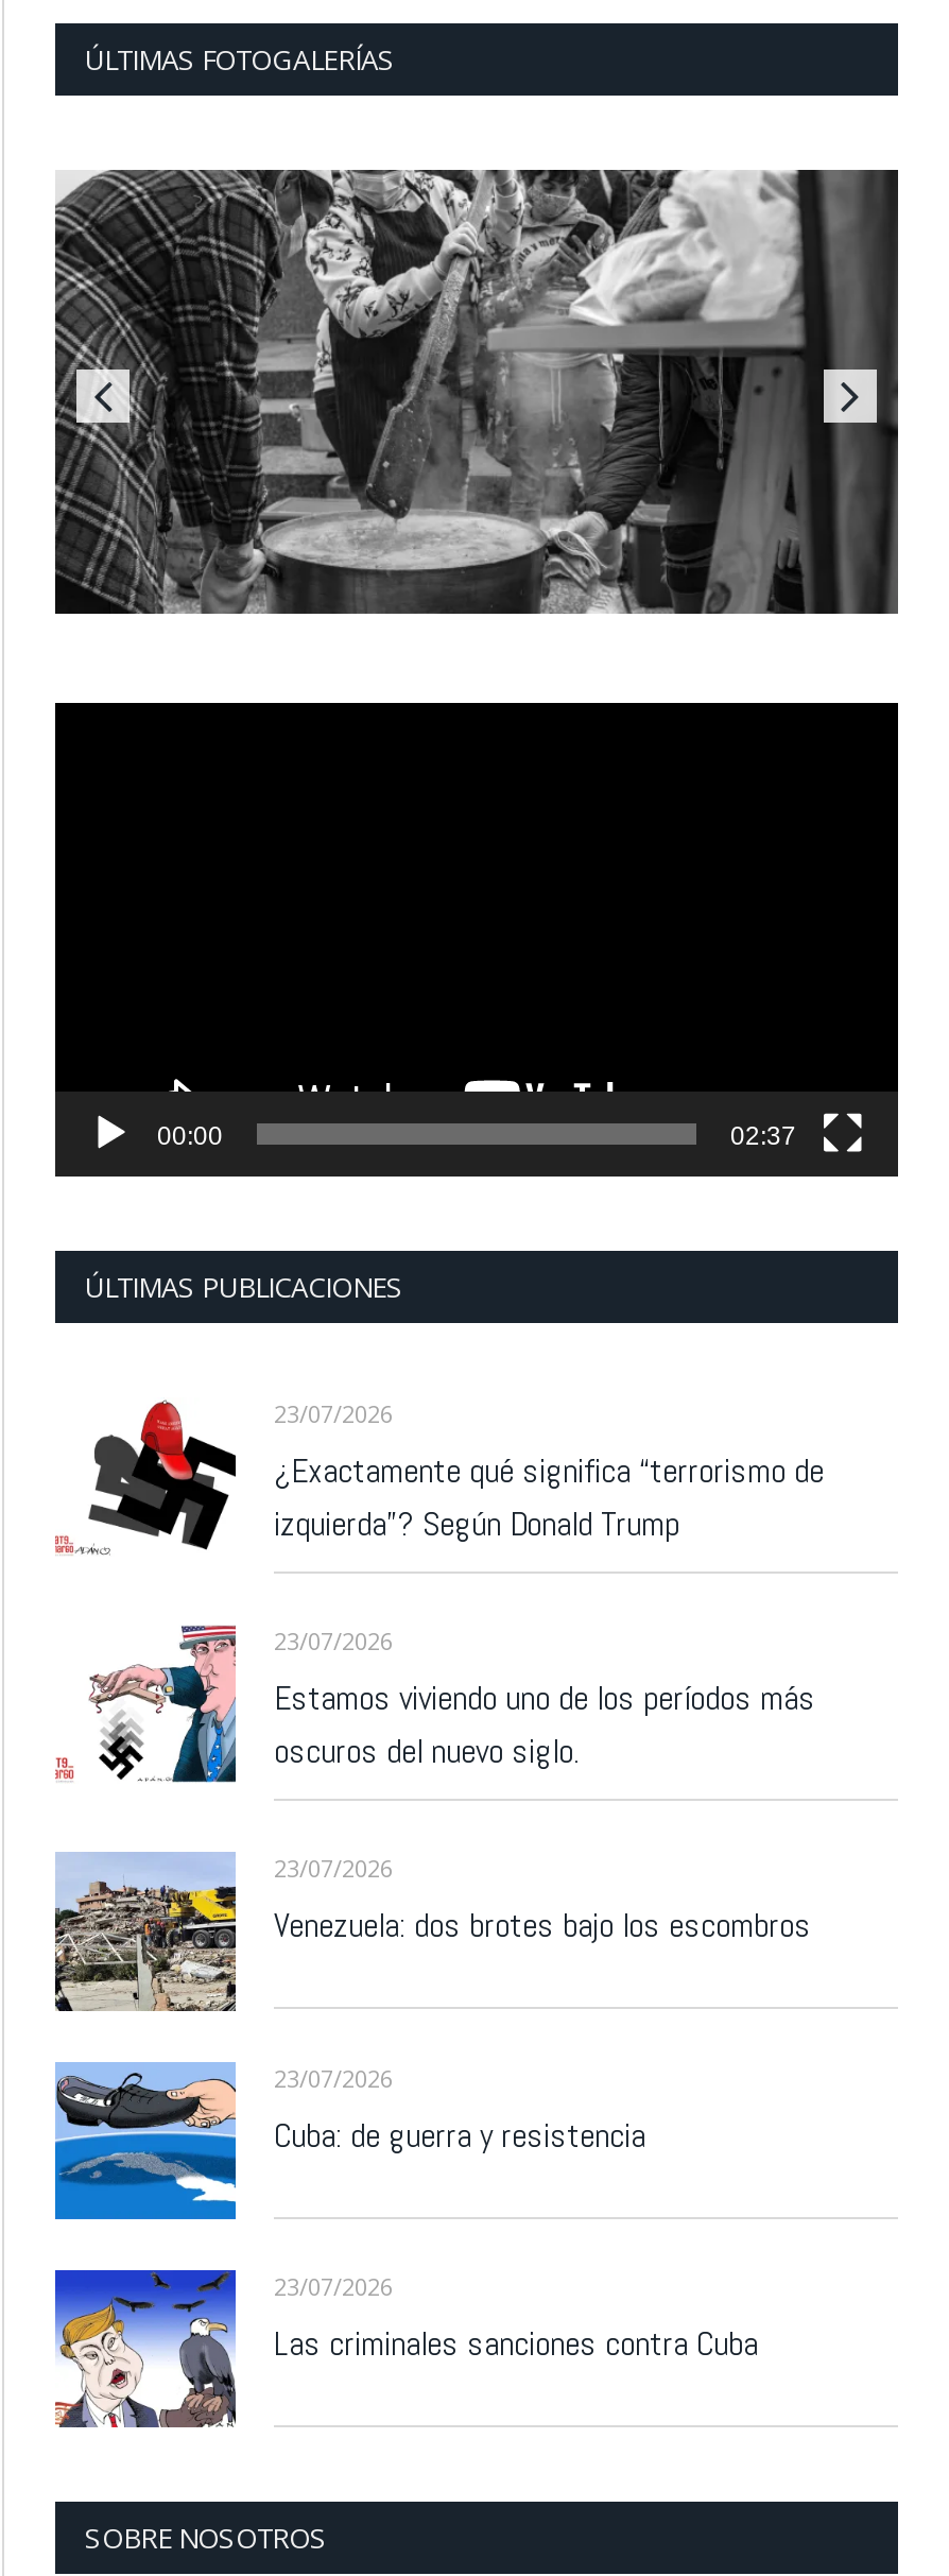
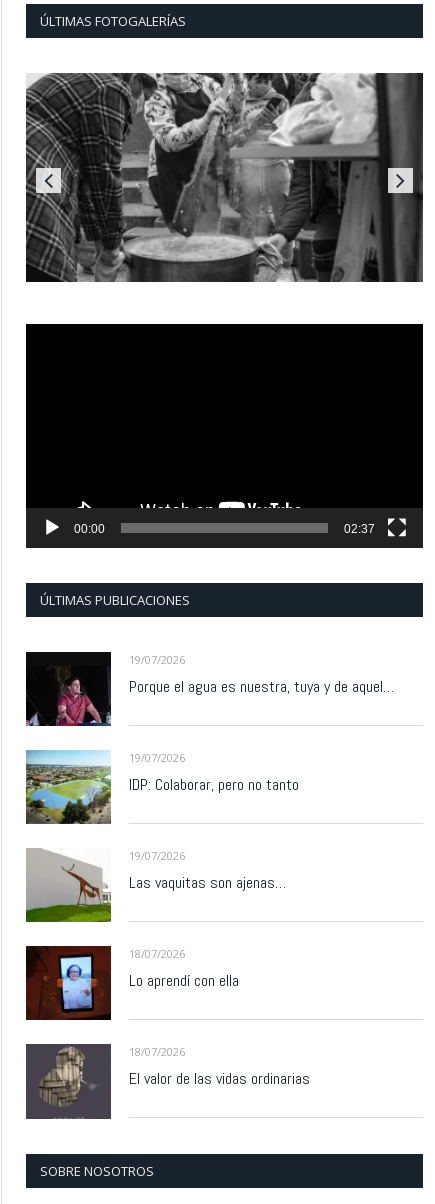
- [image]
- 23/07/2026
- ¿Exactamente qué significa “terrorismo de
- izquierda”? Según Donald Trump
+ [image]
+ 19/07/2026
+ Porque el agua es nuestra, tuya y de aquel…

- [image]
- 23/07/2026
- Estamos viviendo uno de los períodos más
- oscuros del nuevo siglo.
+ [image]
+ 19/07/2026
+ IDP: Colaborar, pero no tanto

- [image]
- 23/07/2026
- Venezuela: dos brotes bajo los escombros
+ [image]
+ 19/07/2026
+ Las vaquitas son ajenas…

- [image]
- 23/07/2026
- Cuba: de guerra y resistencia
+ [image]
+ 18/07/2026
+ Lo aprendí con ella

- [image]
- 23/07/2026
- Las criminales sanciones contra Cuba
+ [image]
+ 18/07/2026
+ El valor de las vidas ordinarias
